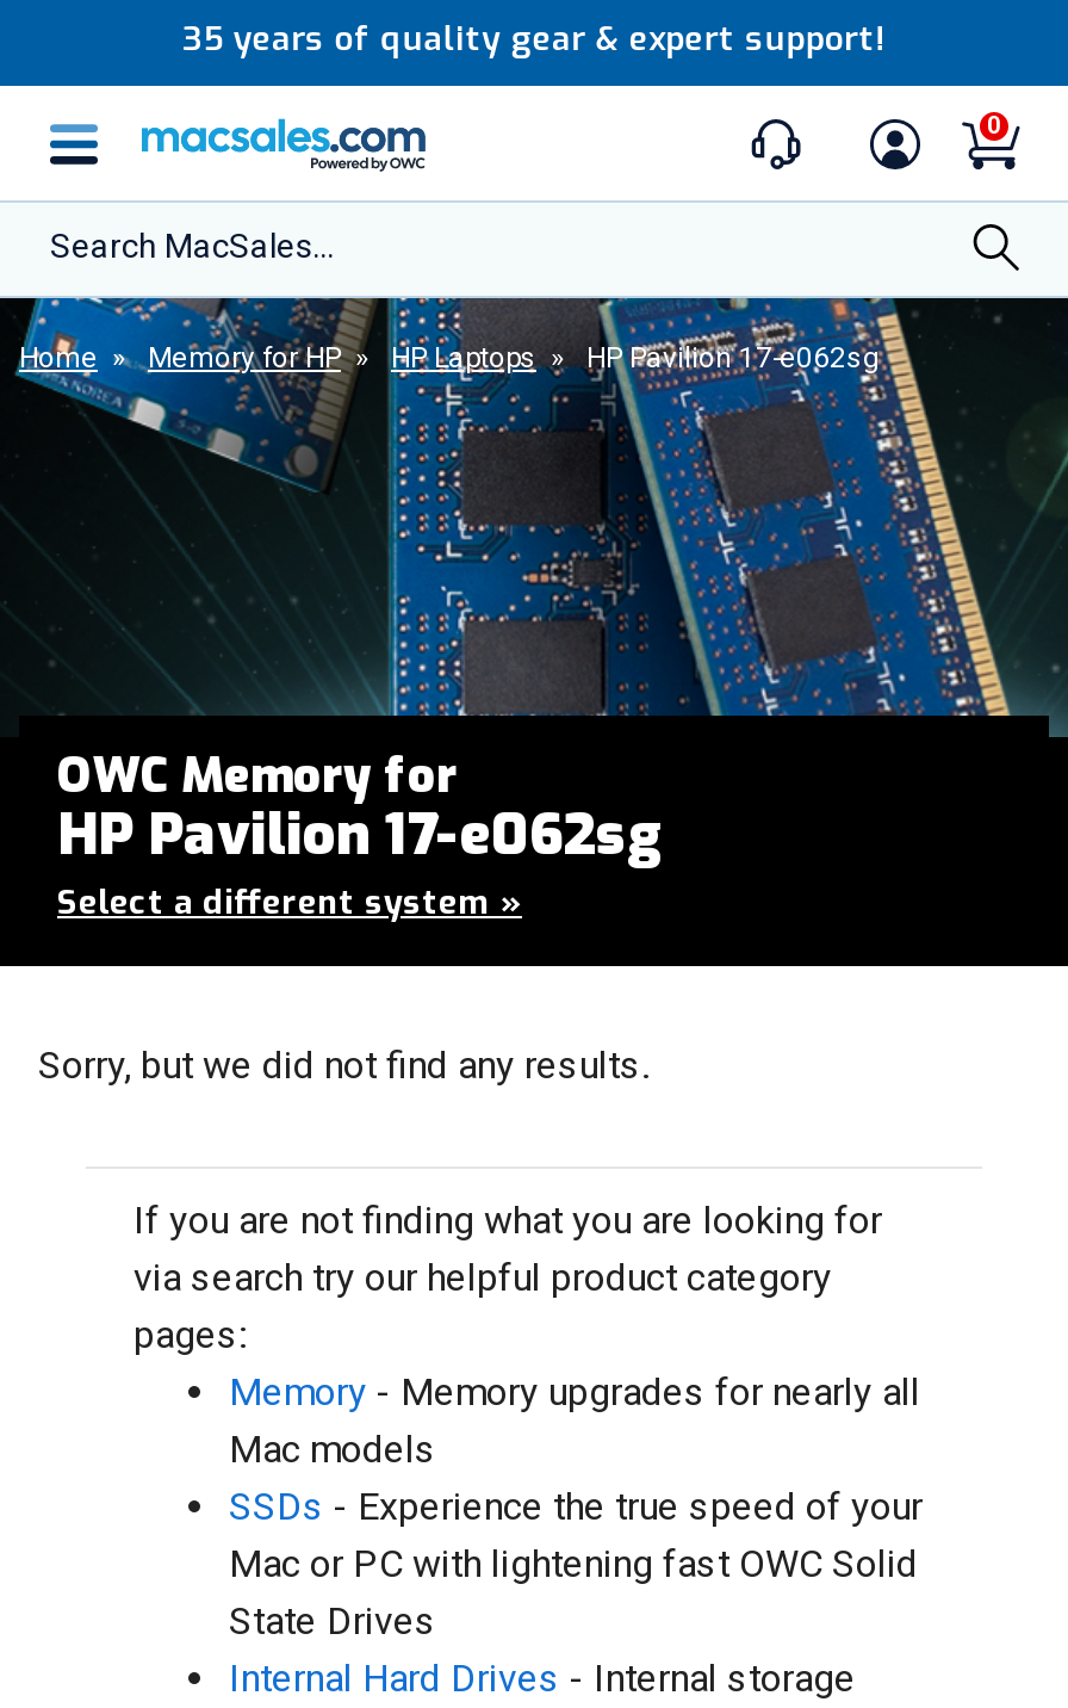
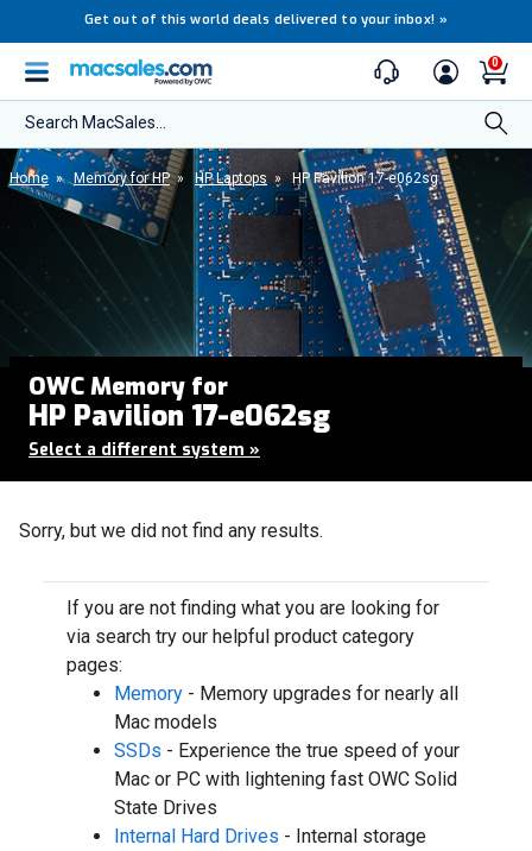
- 35 years of quality gear & expert support!
+ Get out of this world deals delivered to your inbox! »
